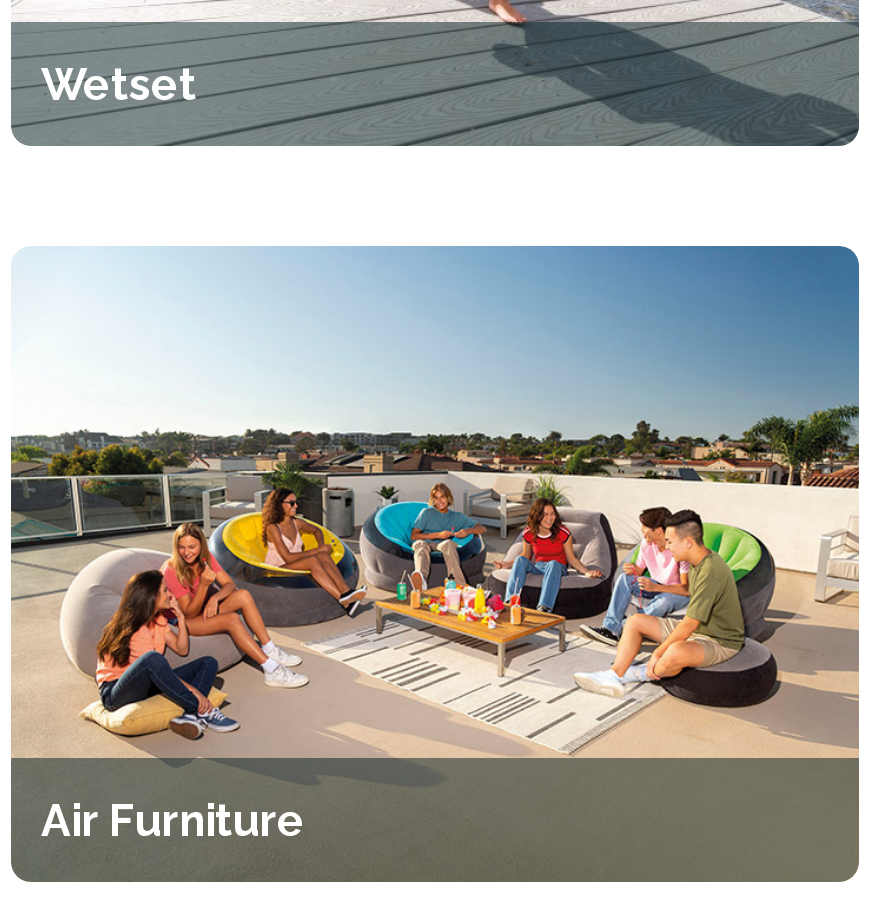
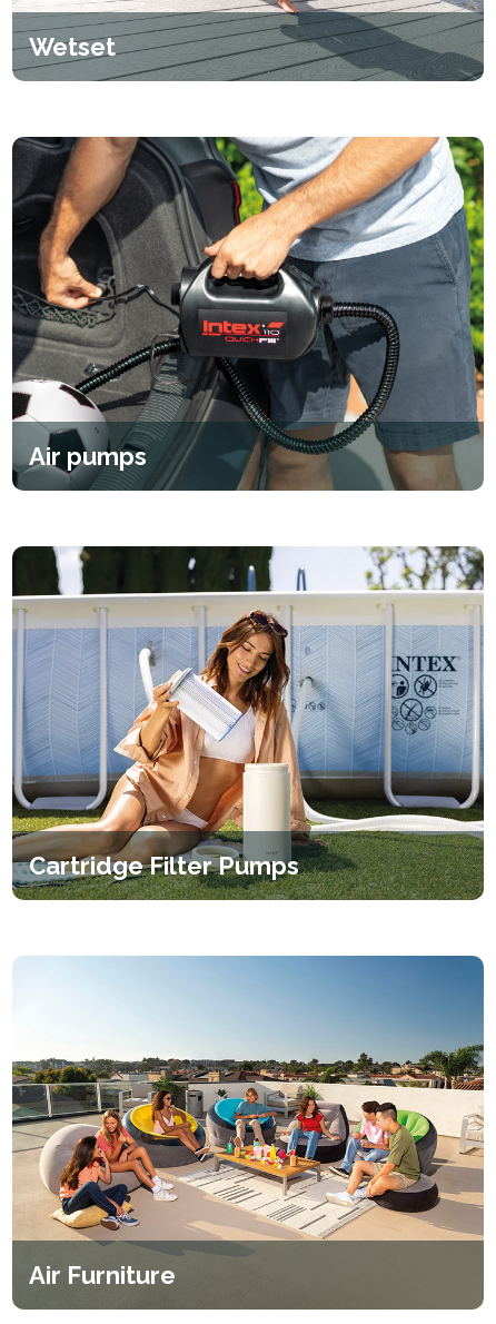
+ [image]
+ Air pumps

+ [image]
+ Cartridge Filter Pumps
